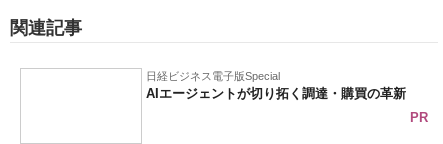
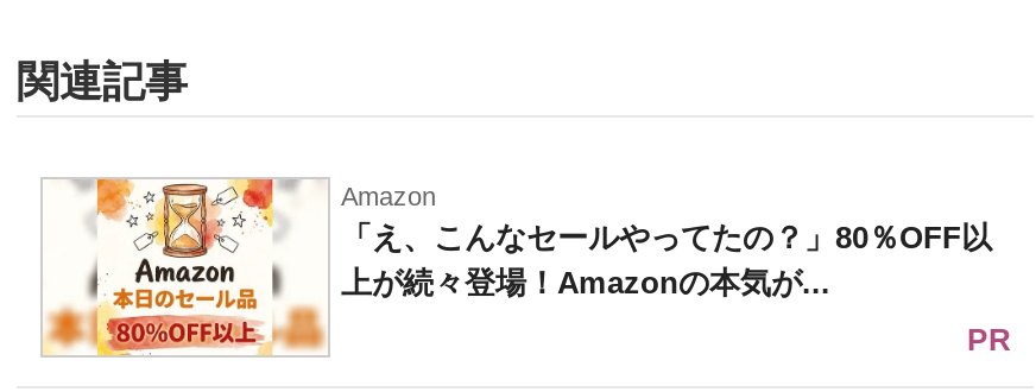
+ [image]

- 日経ビジネス電子版Special
- AIエージェントが切り拓く調達・購買の革新
+ Amazon
+ 「え、こんなセールやってたの？」80％OFF以
+ 上が続々登場！Amazonの本気が...
